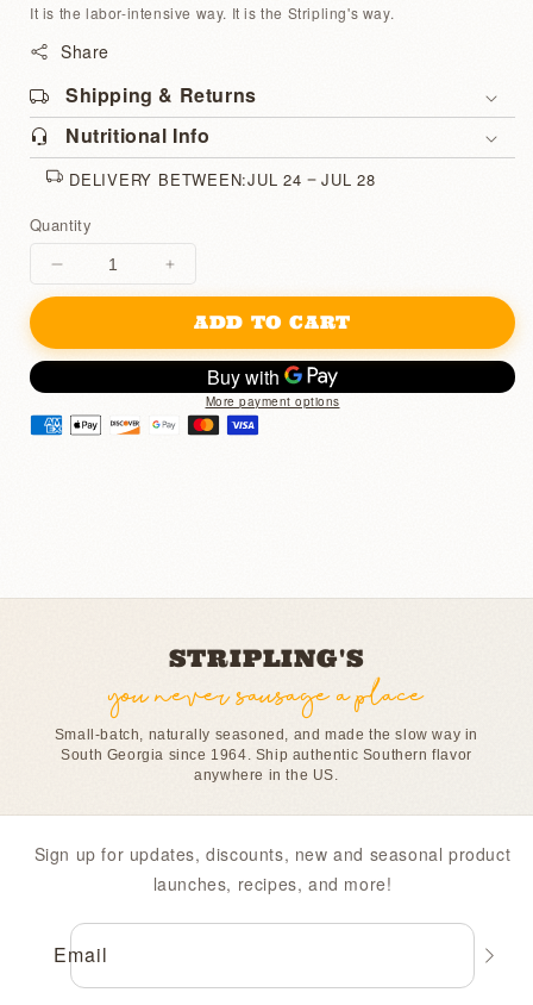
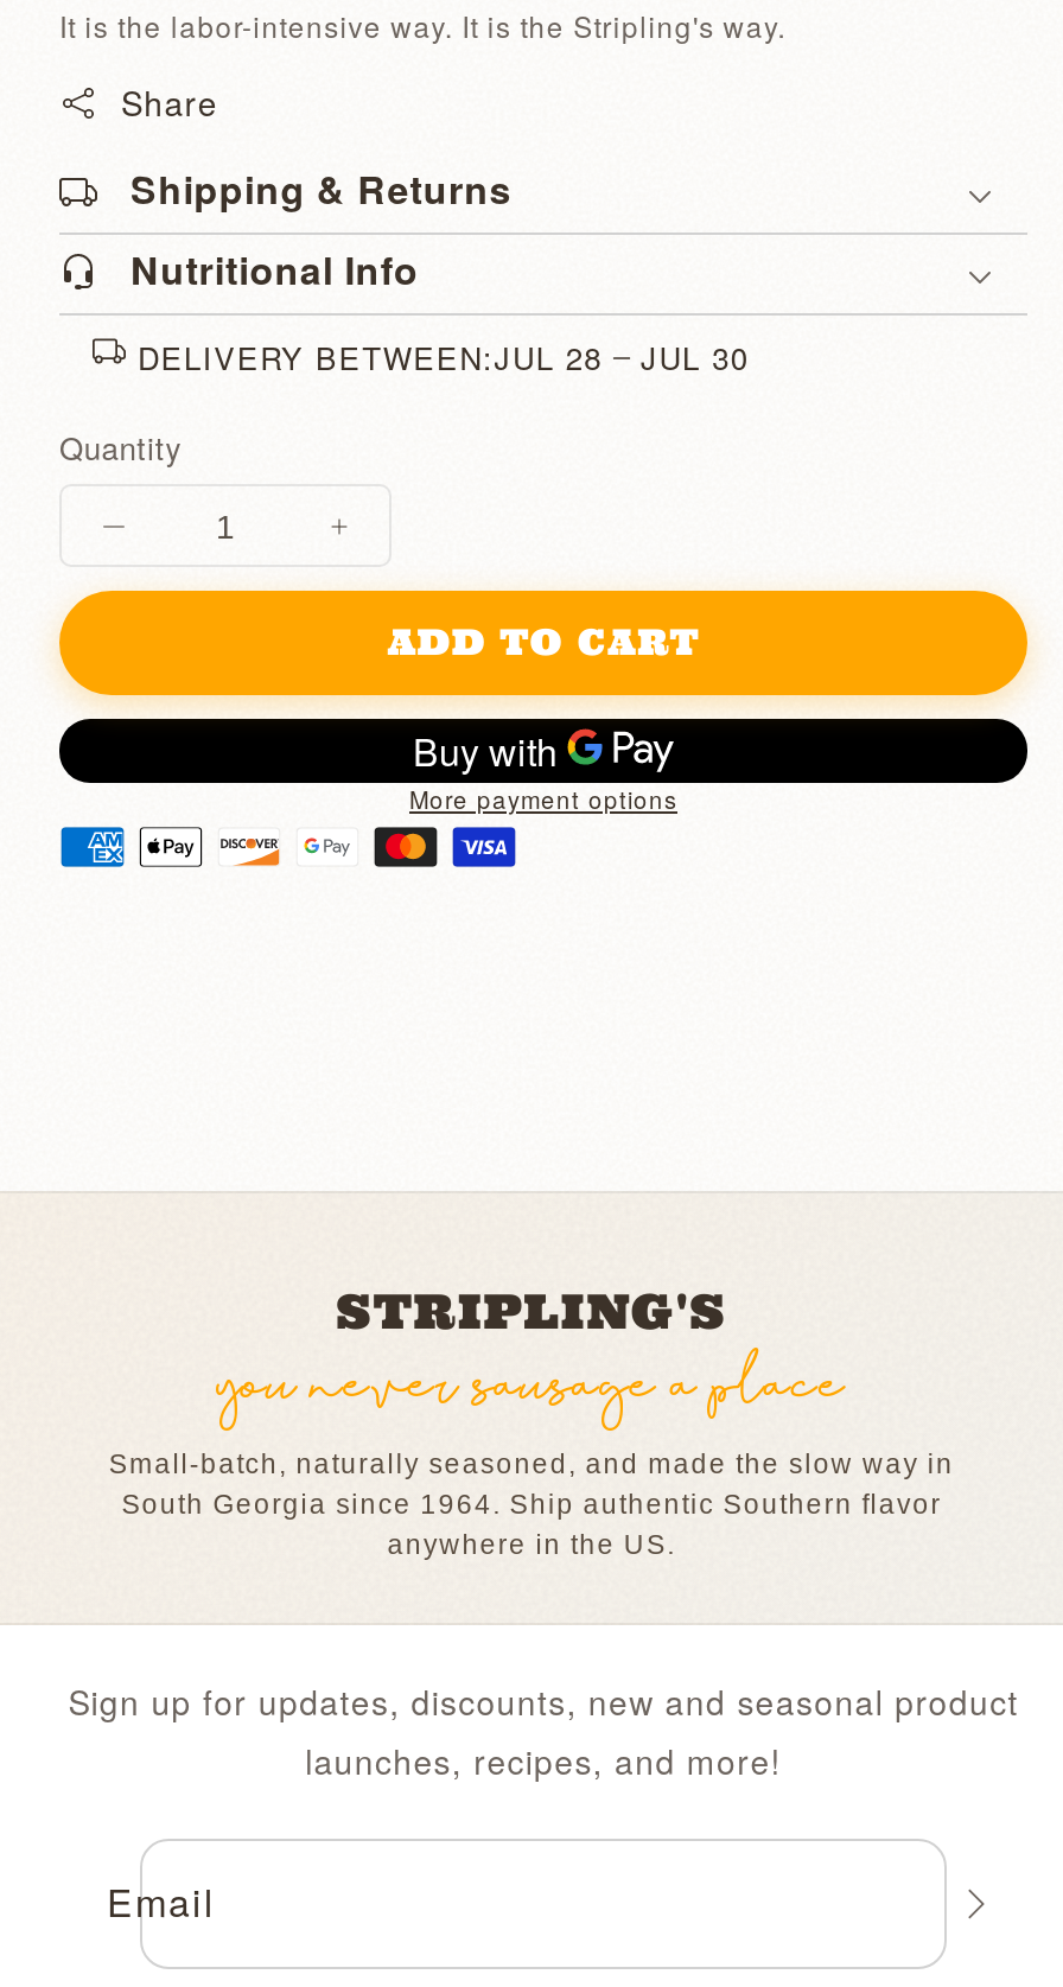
- DELIVERY BETWEEN:JUL 24
+ DELIVERY BETWEEN:JUL 28

- JUL 28
+ JUL 30
